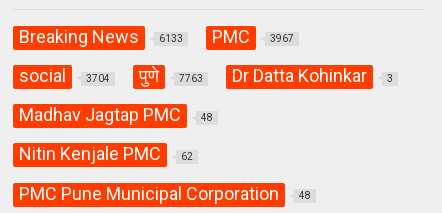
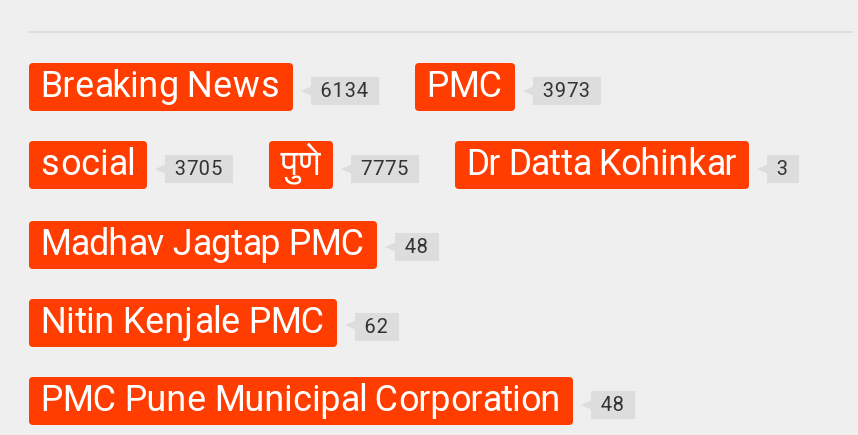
- Breaking News 6133
+ Breaking News 6134

- PMC 3967
+ PMC 3973

- social 3704
+ social 3705

- पुणे 7763
+ पुणे 7775
